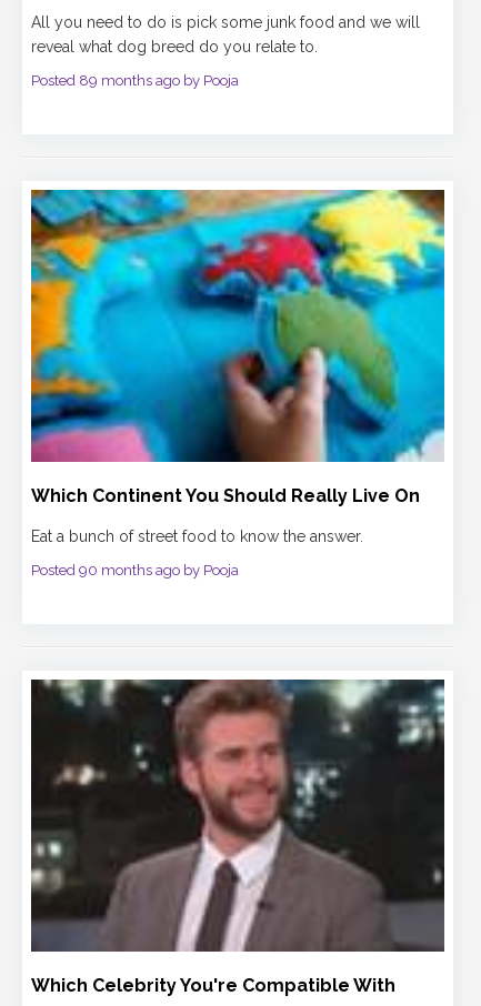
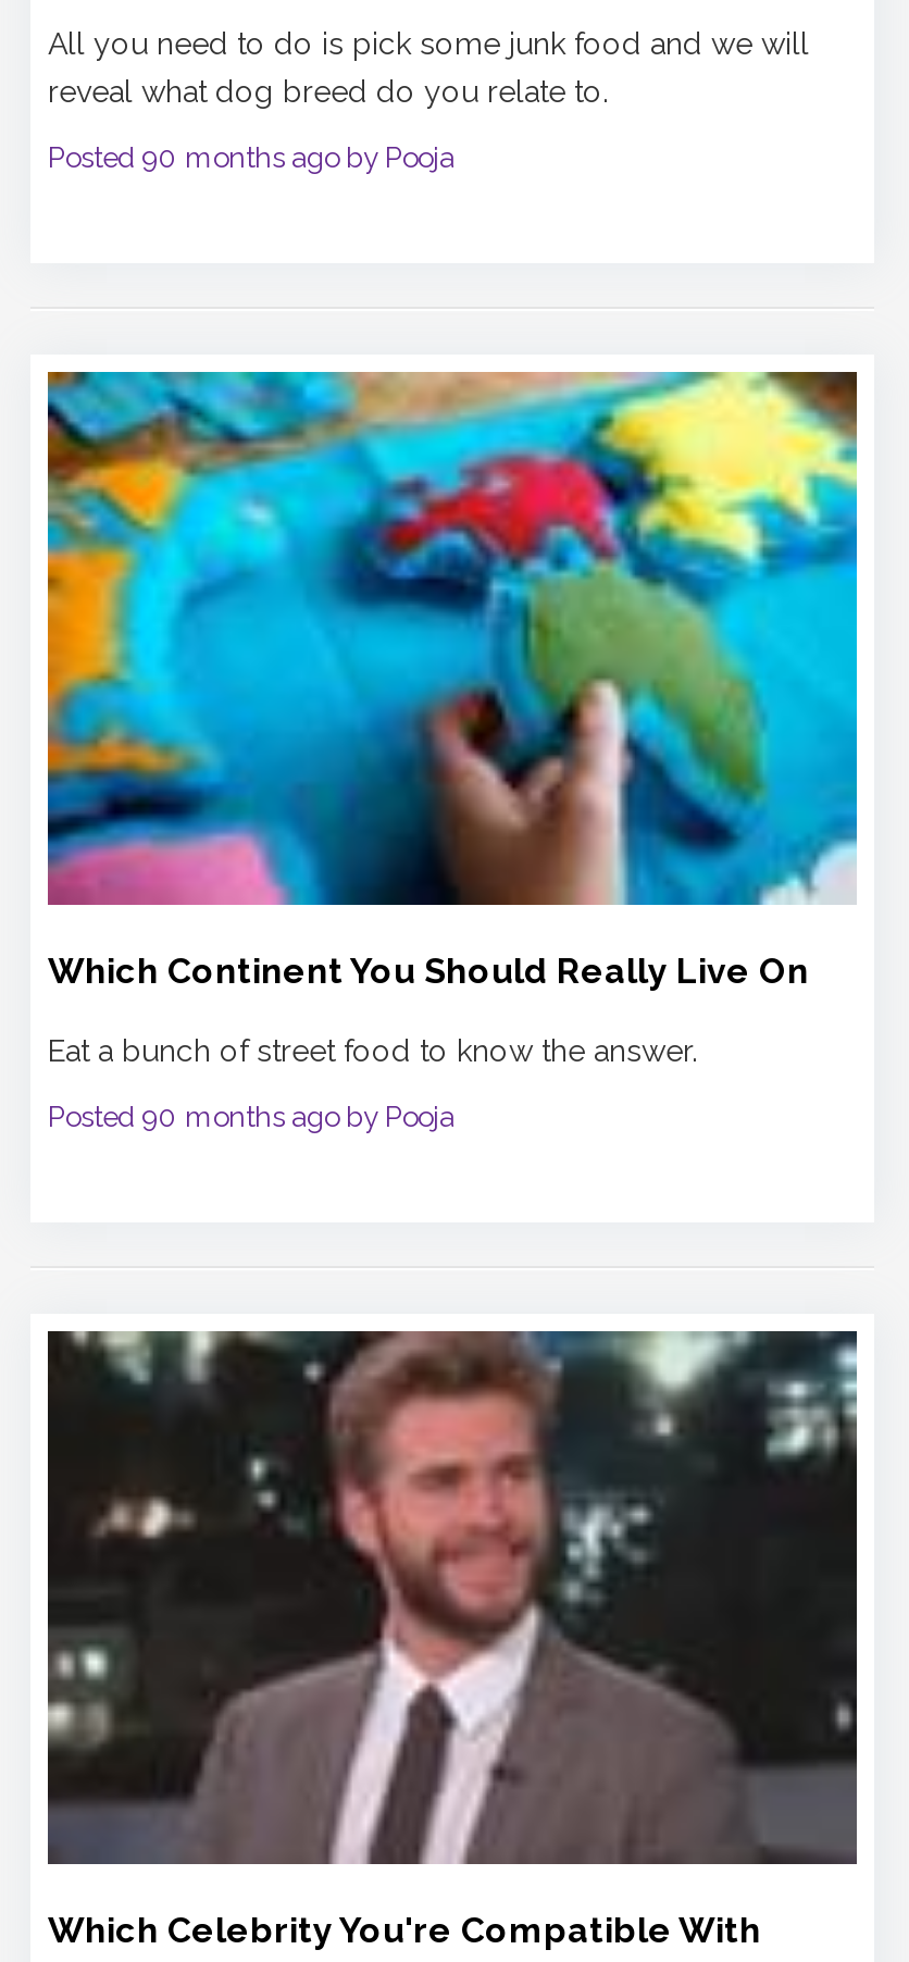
- Posted 89 months ago by Pooja
+ Posted 90 months ago by Pooja
